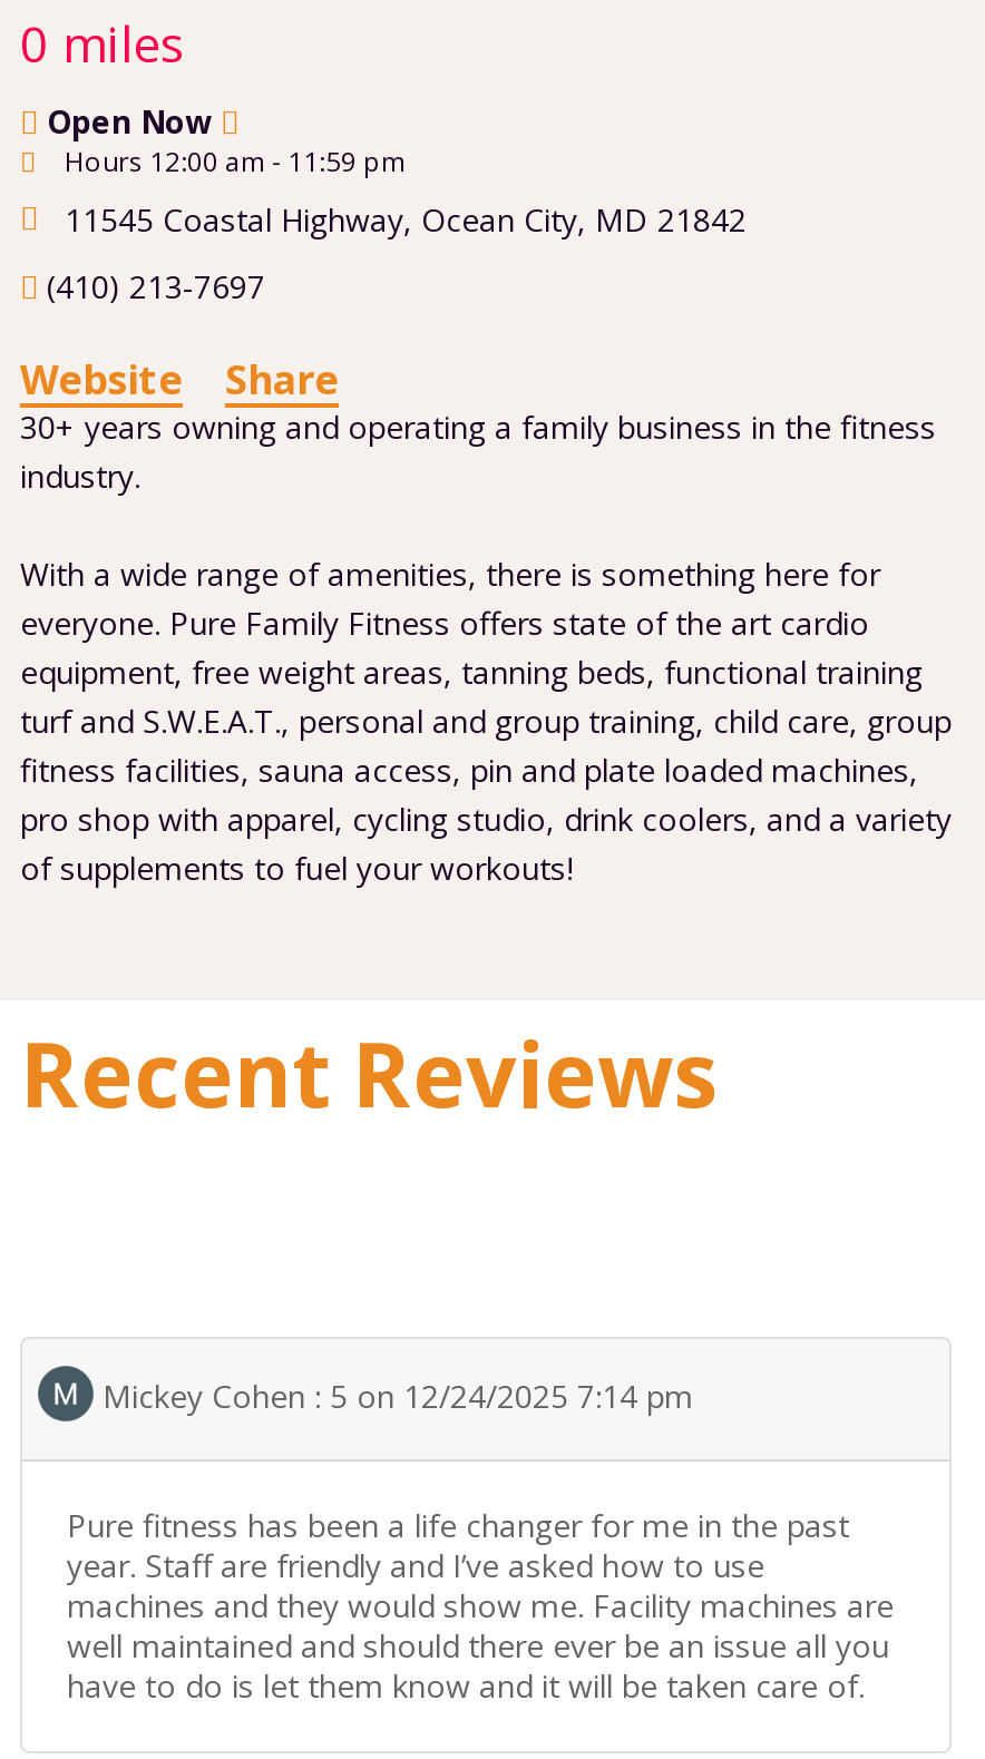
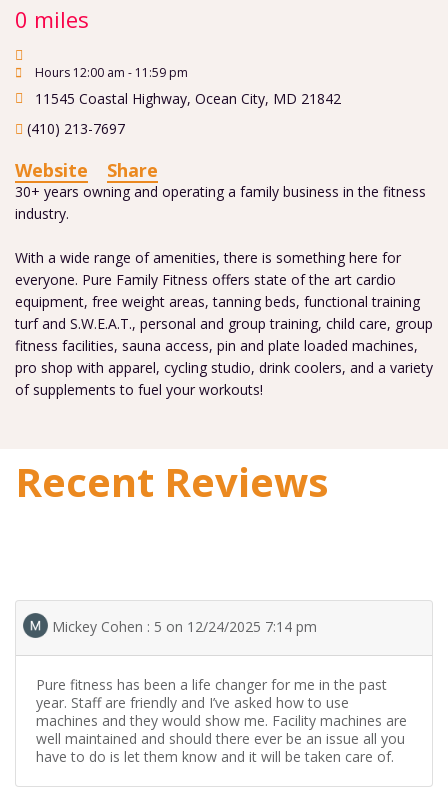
- Open Now
